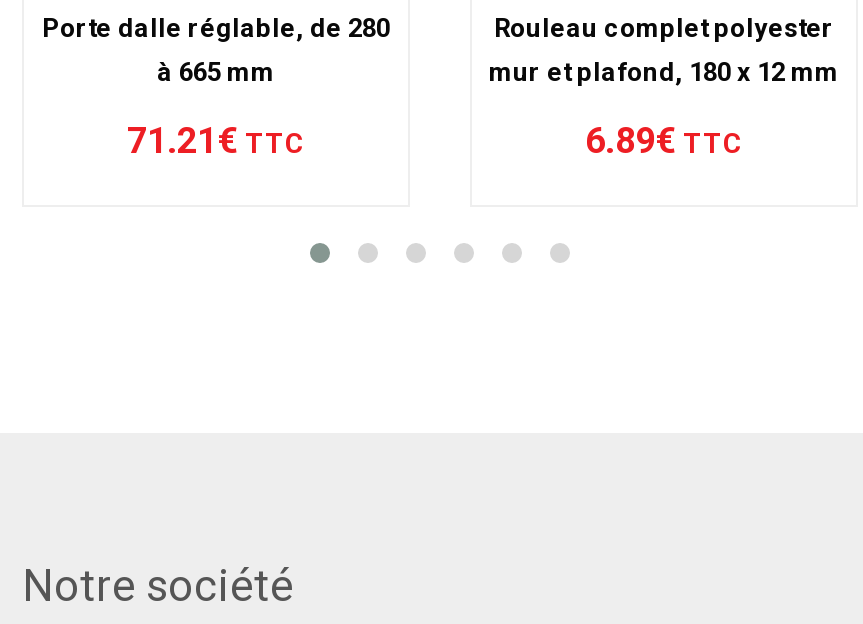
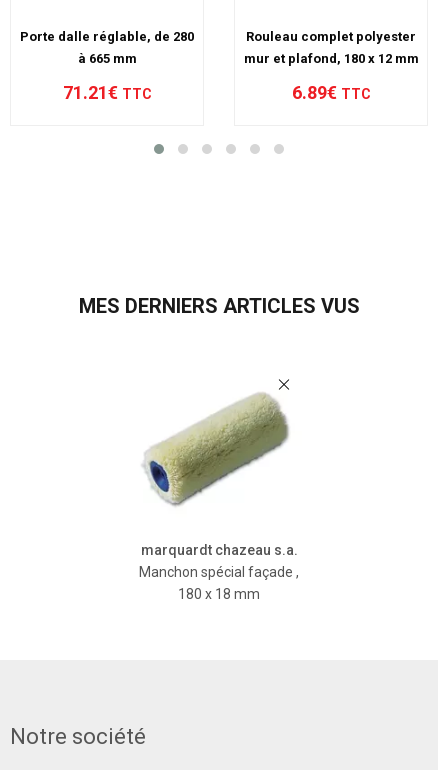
+ MES DERNIERS ARTICLES VUS

+ [image]
+ marquardt chazeau s.a.
+ Manchon spécial façade ,
+ 180 x 18 mm
